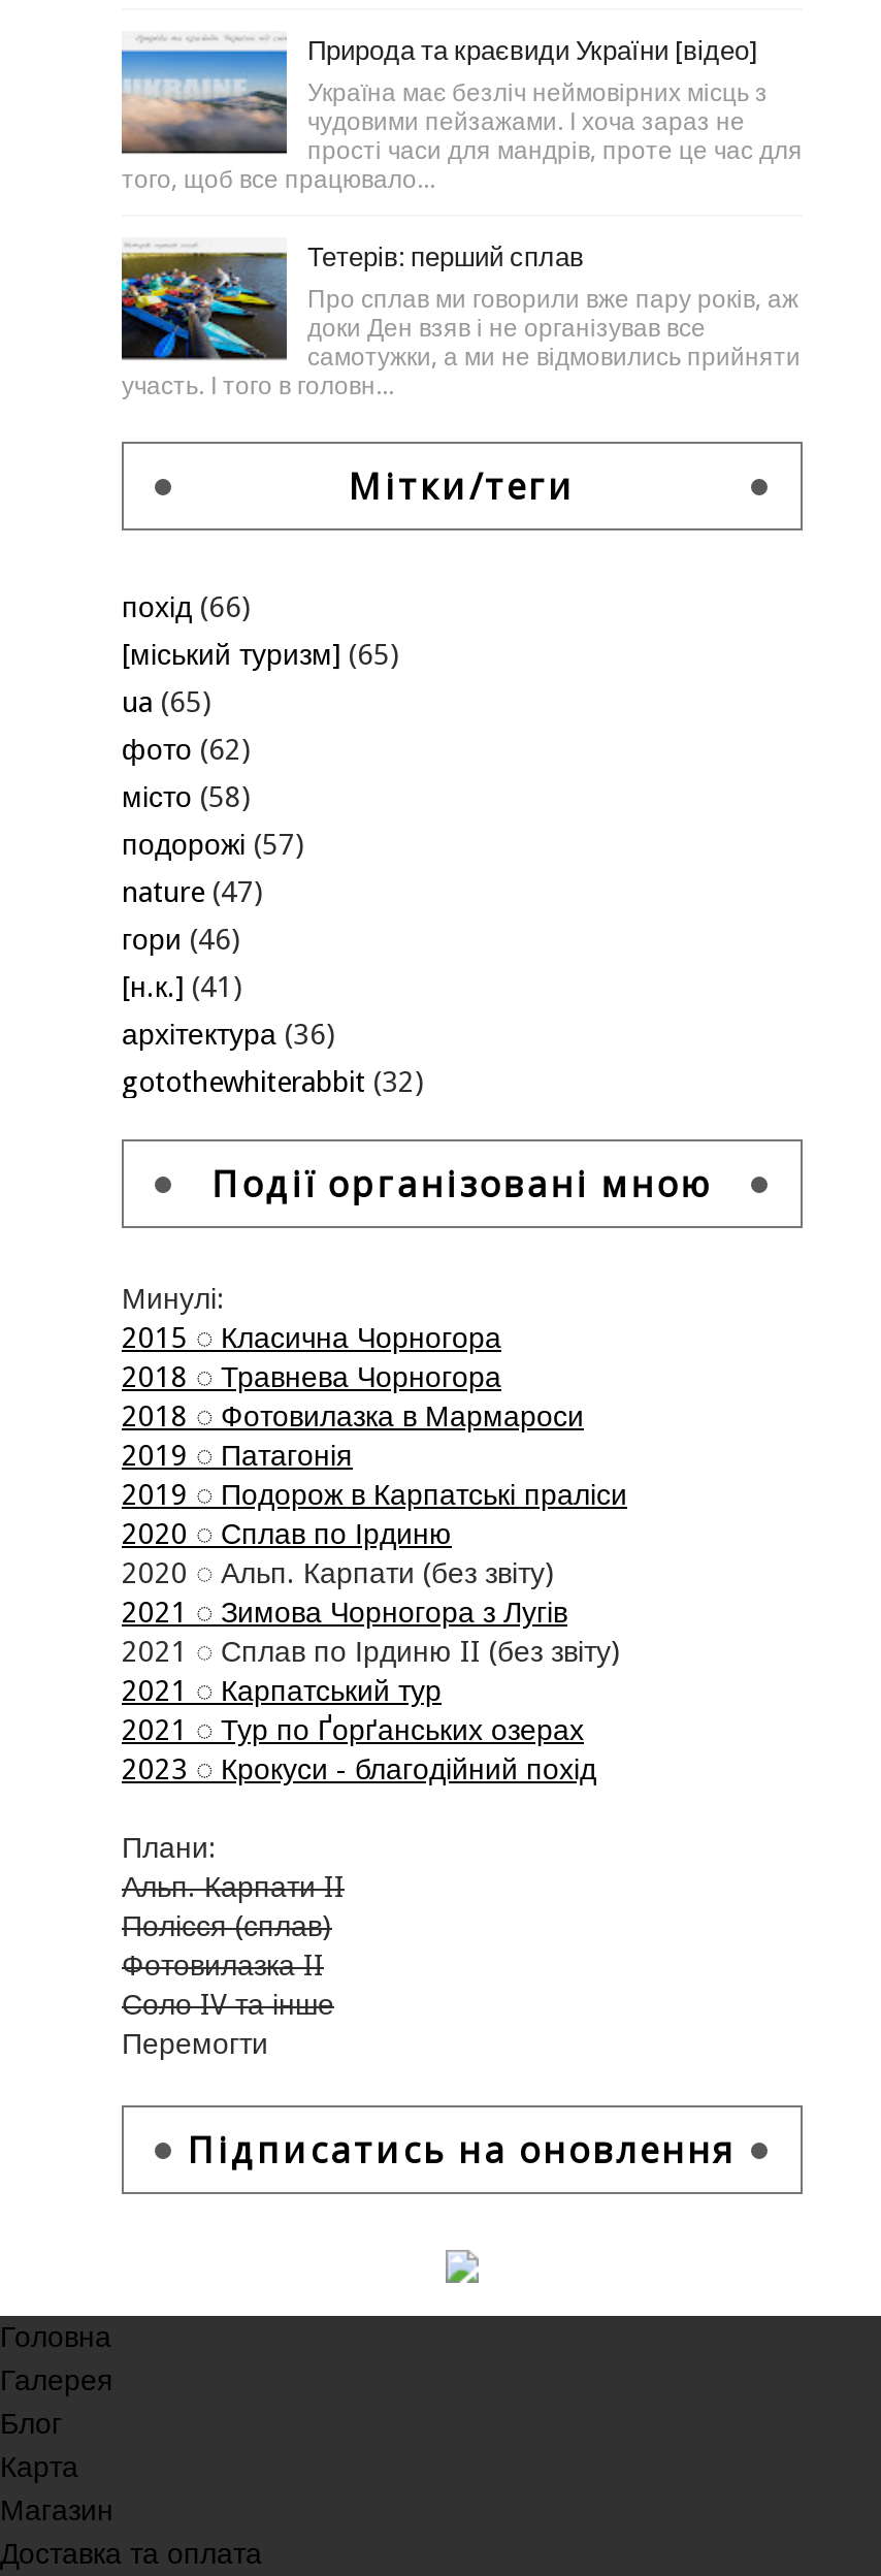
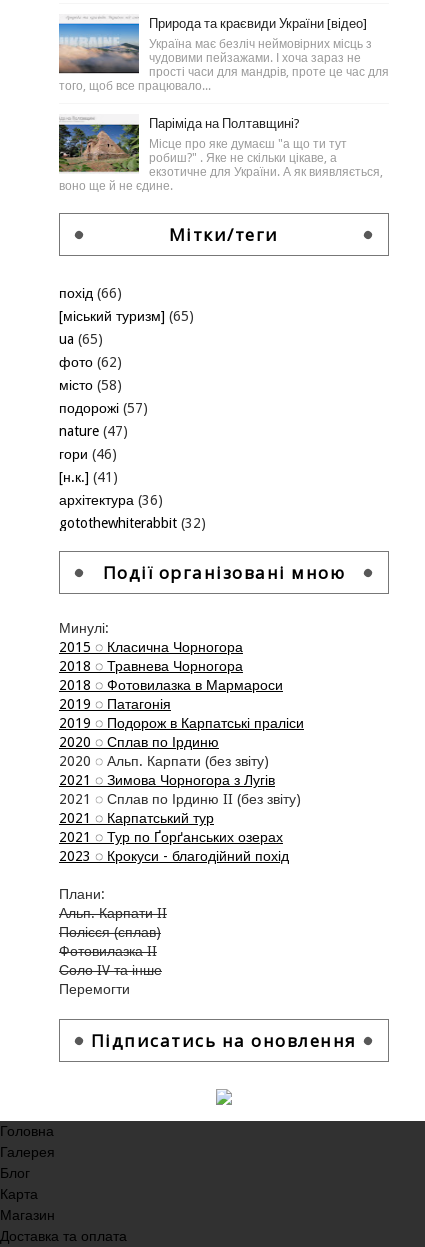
- [image]
- Тетерів: перший сплав
- Про сплав ми говорили вже пару років, аж
- доки Ден взяв і не організував все
- самотужки, а ми не відмовились прийняти
- участь. І того в головн...
+ [image]
+ Паріміда на Полтавщині?
+ Місце про яке думаєш "а що ти тут
+ робиш?" . Яке не скільки цікаве, а
+ екзотичне для України. А як виявляється,
+ воно ще й не єдине.
